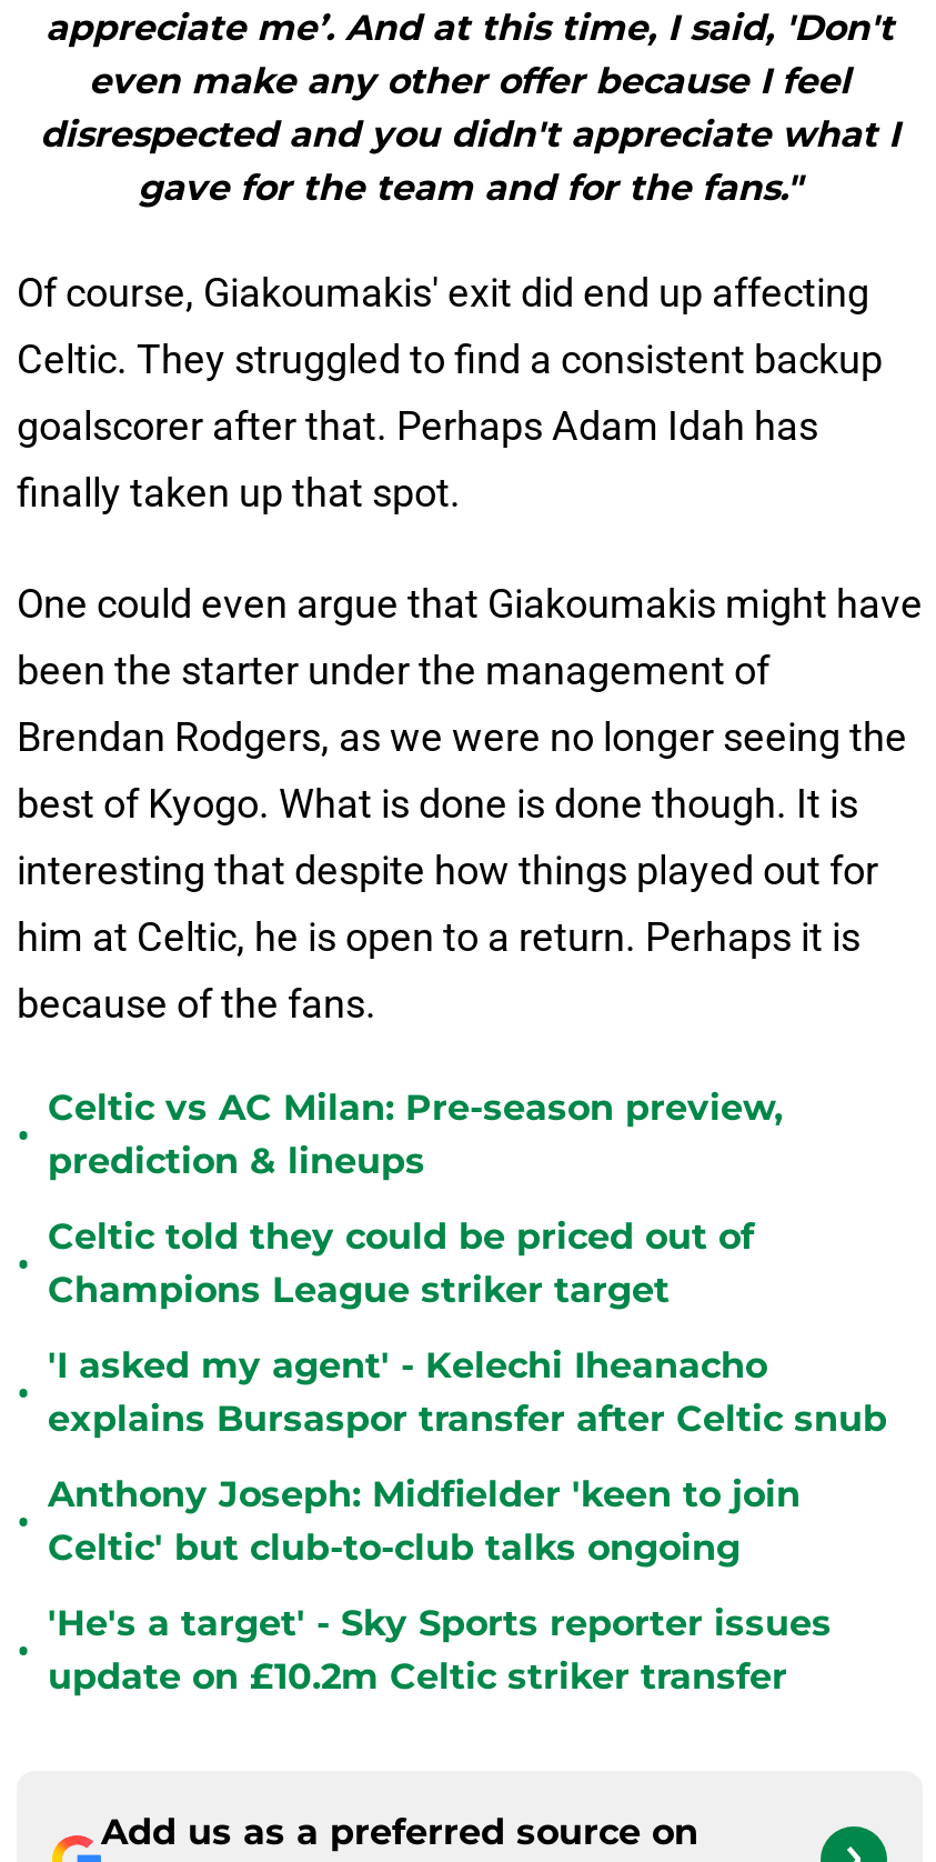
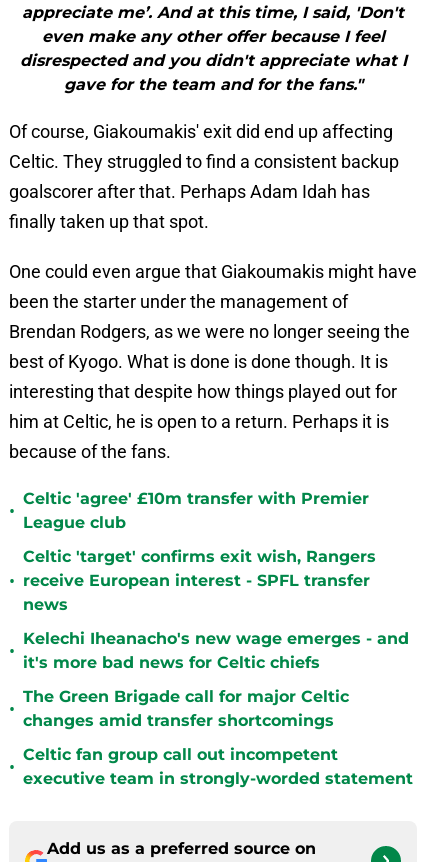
- Celtic vs AC Milan: Pre-season preview,
- prediction & lineups
+ Celtic 'agree' £10m transfer with Premier
+ League club

- Celtic told they could be priced out of
- Champions League striker target
+ Celtic 'target' confirms exit wish, Rangers
+ receive European interest - SPFL transfer
+ news

- 'I asked my agent' - Kelechi Iheanacho
- explains Bursaspor transfer after Celtic snub
+ Kelechi Iheanacho's new wage emerges - and
+ it's more bad news for Celtic chiefs

- Anthony Joseph: Midfielder 'keen to join
- Celtic' but club-to-club talks ongoing
+ The Green Brigade call for major Celtic
+ changes amid transfer shortcomings

- 'He's a target' - Sky Sports reporter issues
- update on £10.2m Celtic striker transfer
+ Celtic fan group call out incompetent
+ executive team in strongly-worded statement
